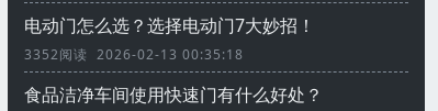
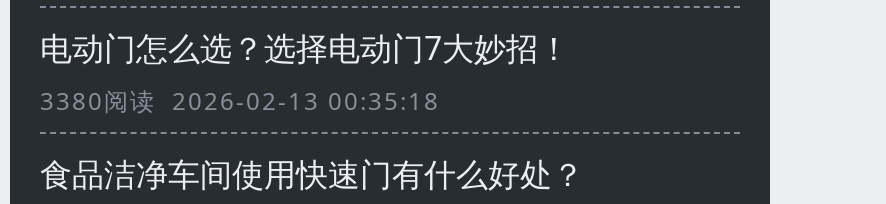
- 3352阅读 2026-02-13 00:35:18
+ 3380阅读 2026-02-13 00:35:18
